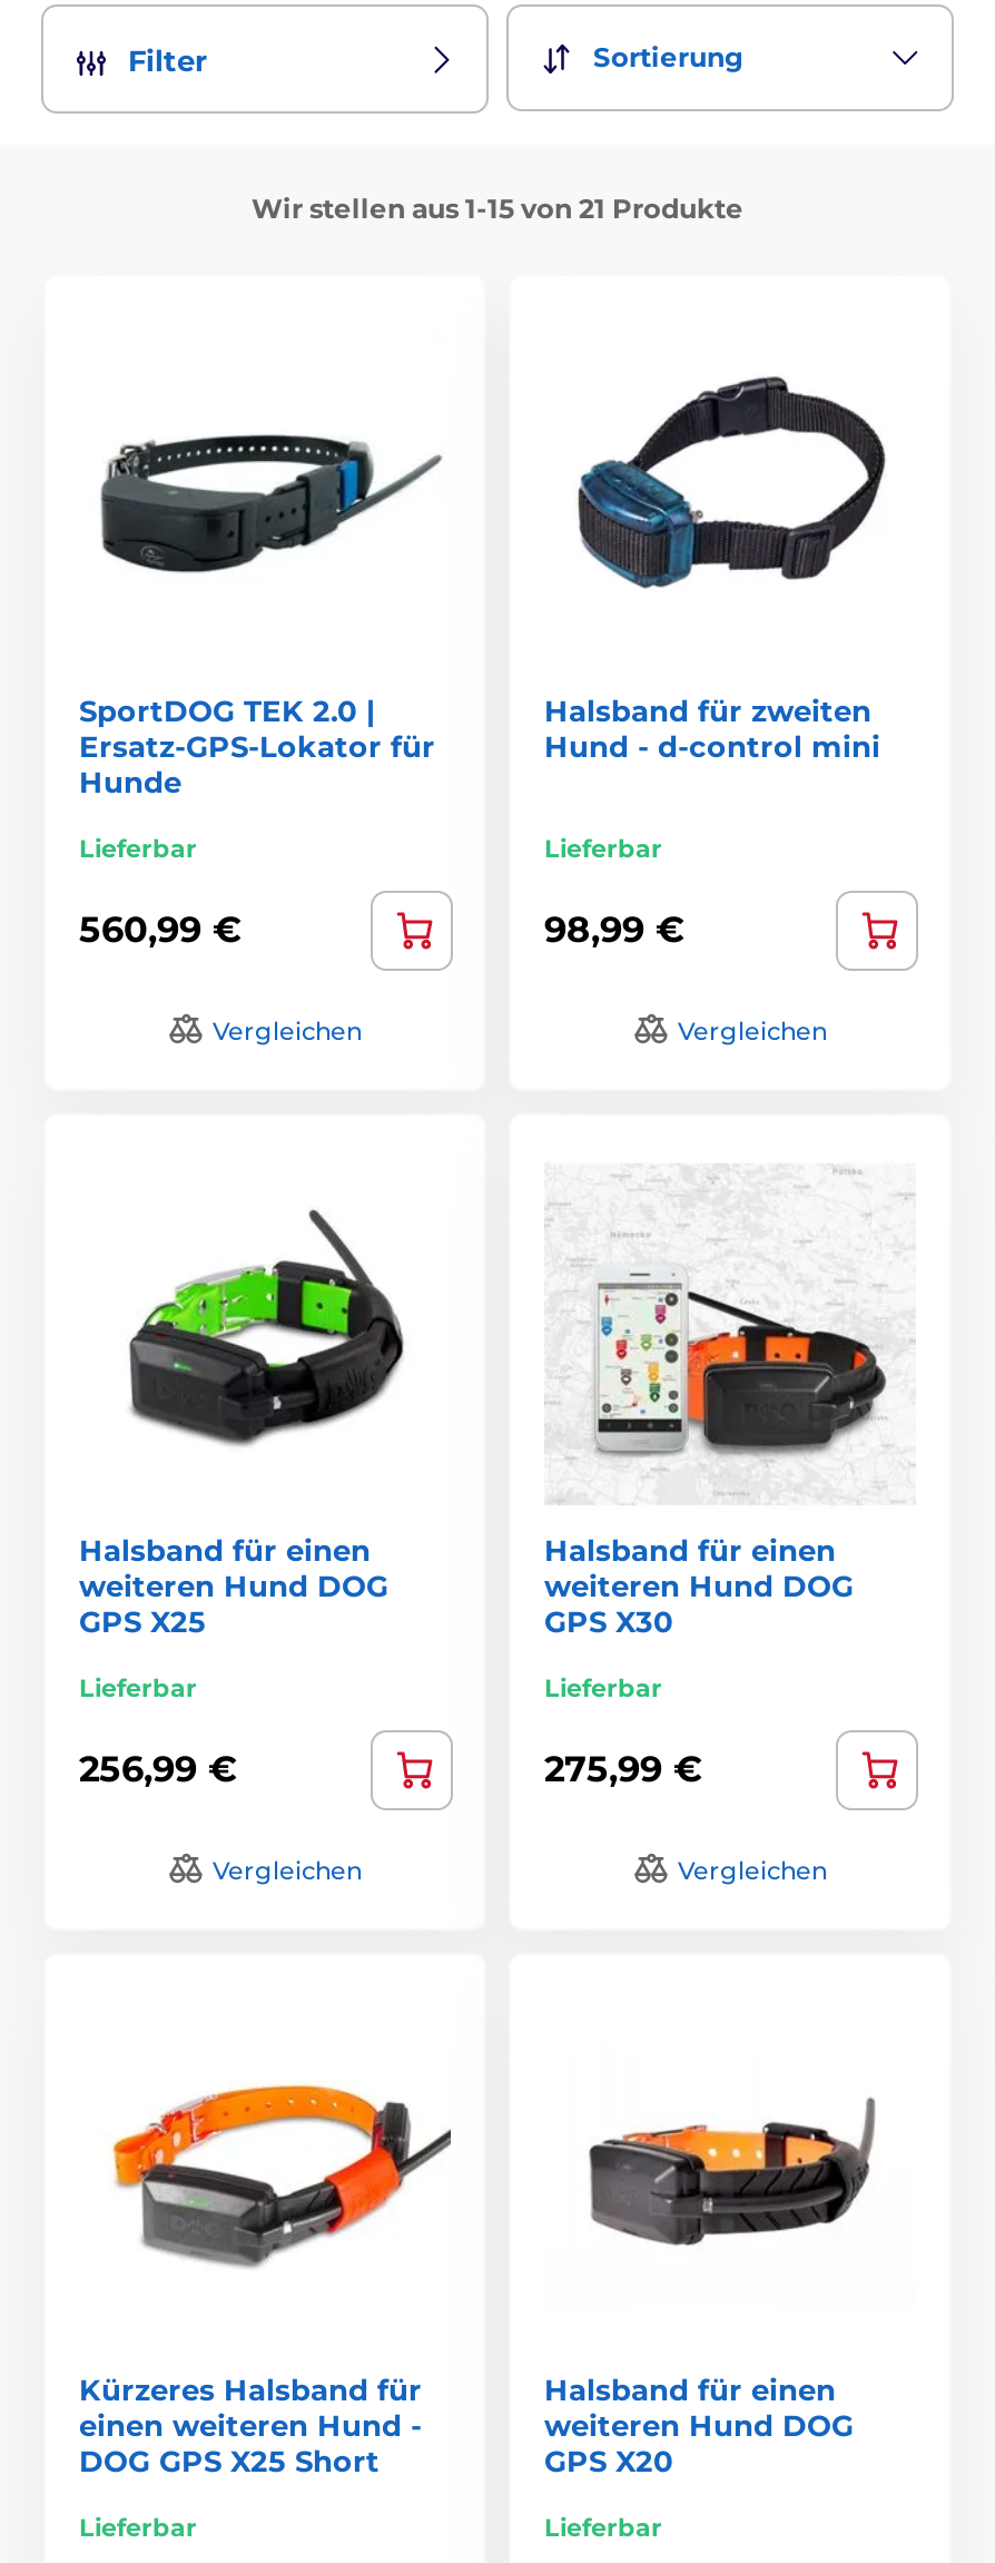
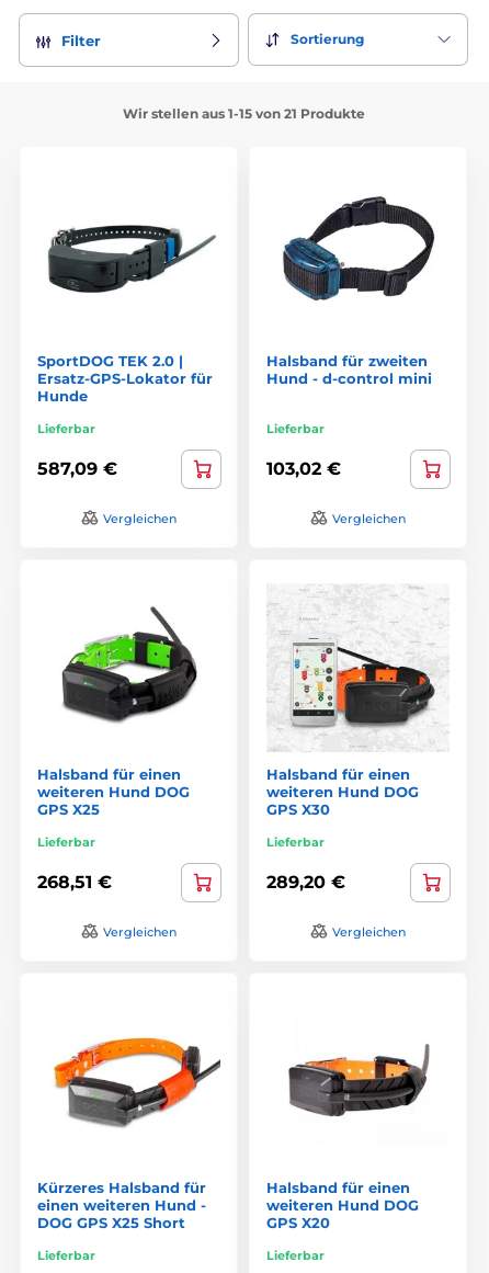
- 560,99 €
+ 587,09 €

- 98,99 €
+ 103,02 €

- 256,99 €
+ 268,51 €

- 275,99 €
+ 289,20 €
